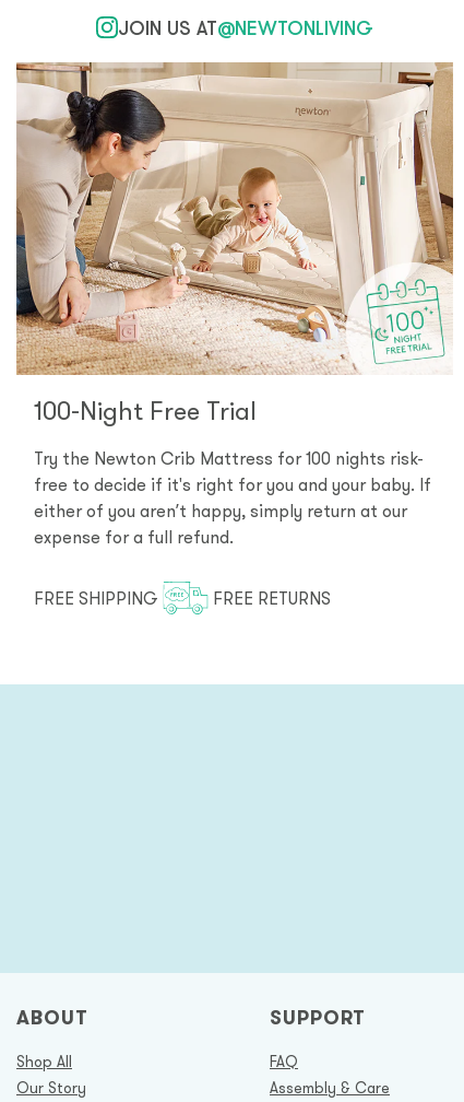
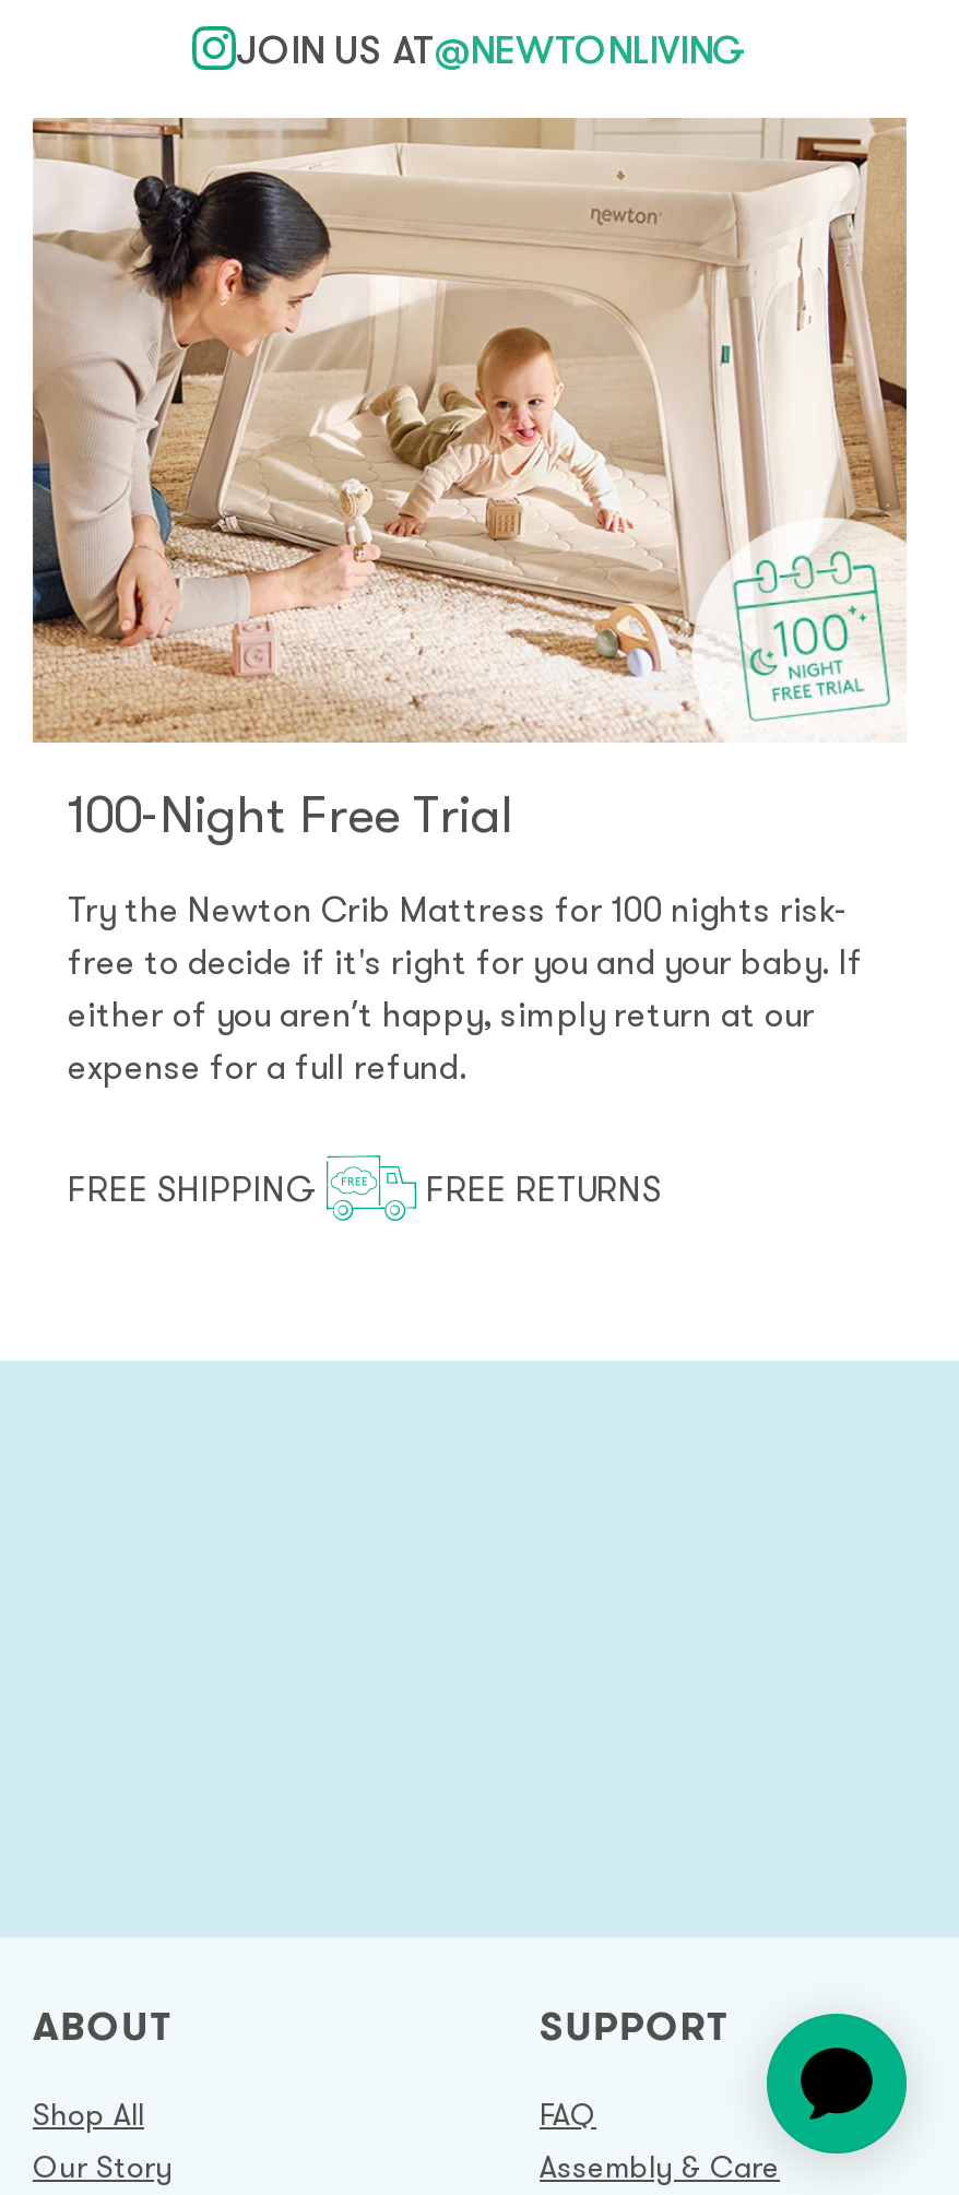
+ [image]
